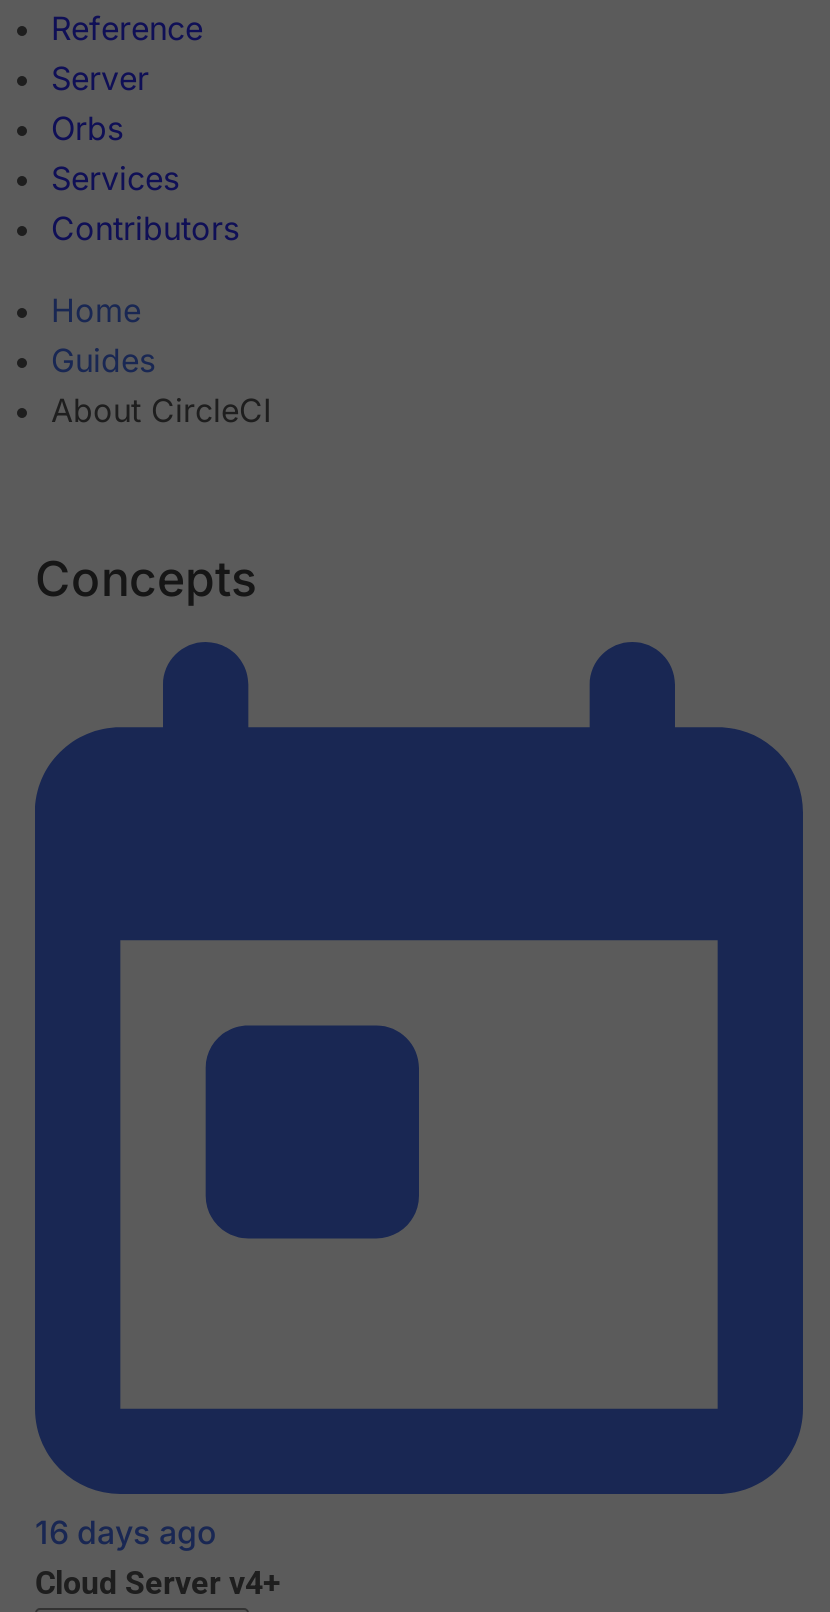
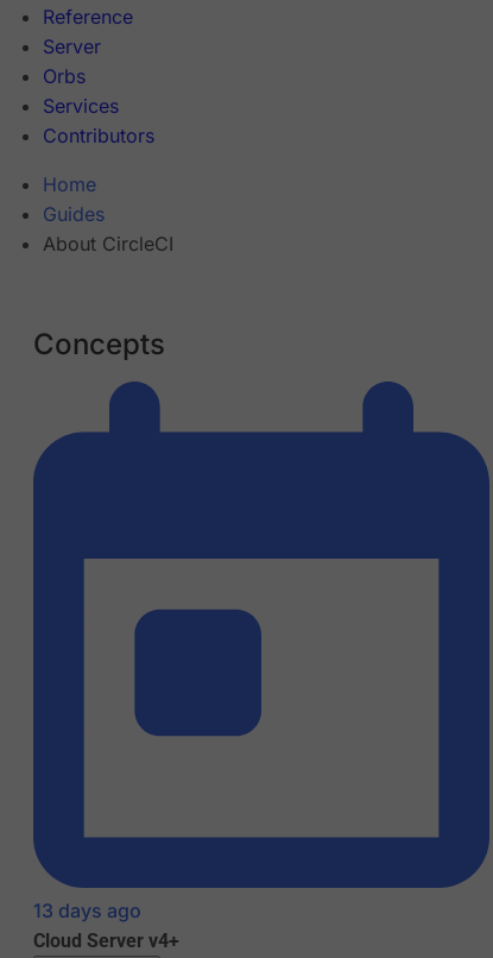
- 16 days ago
+ 13 days ago
